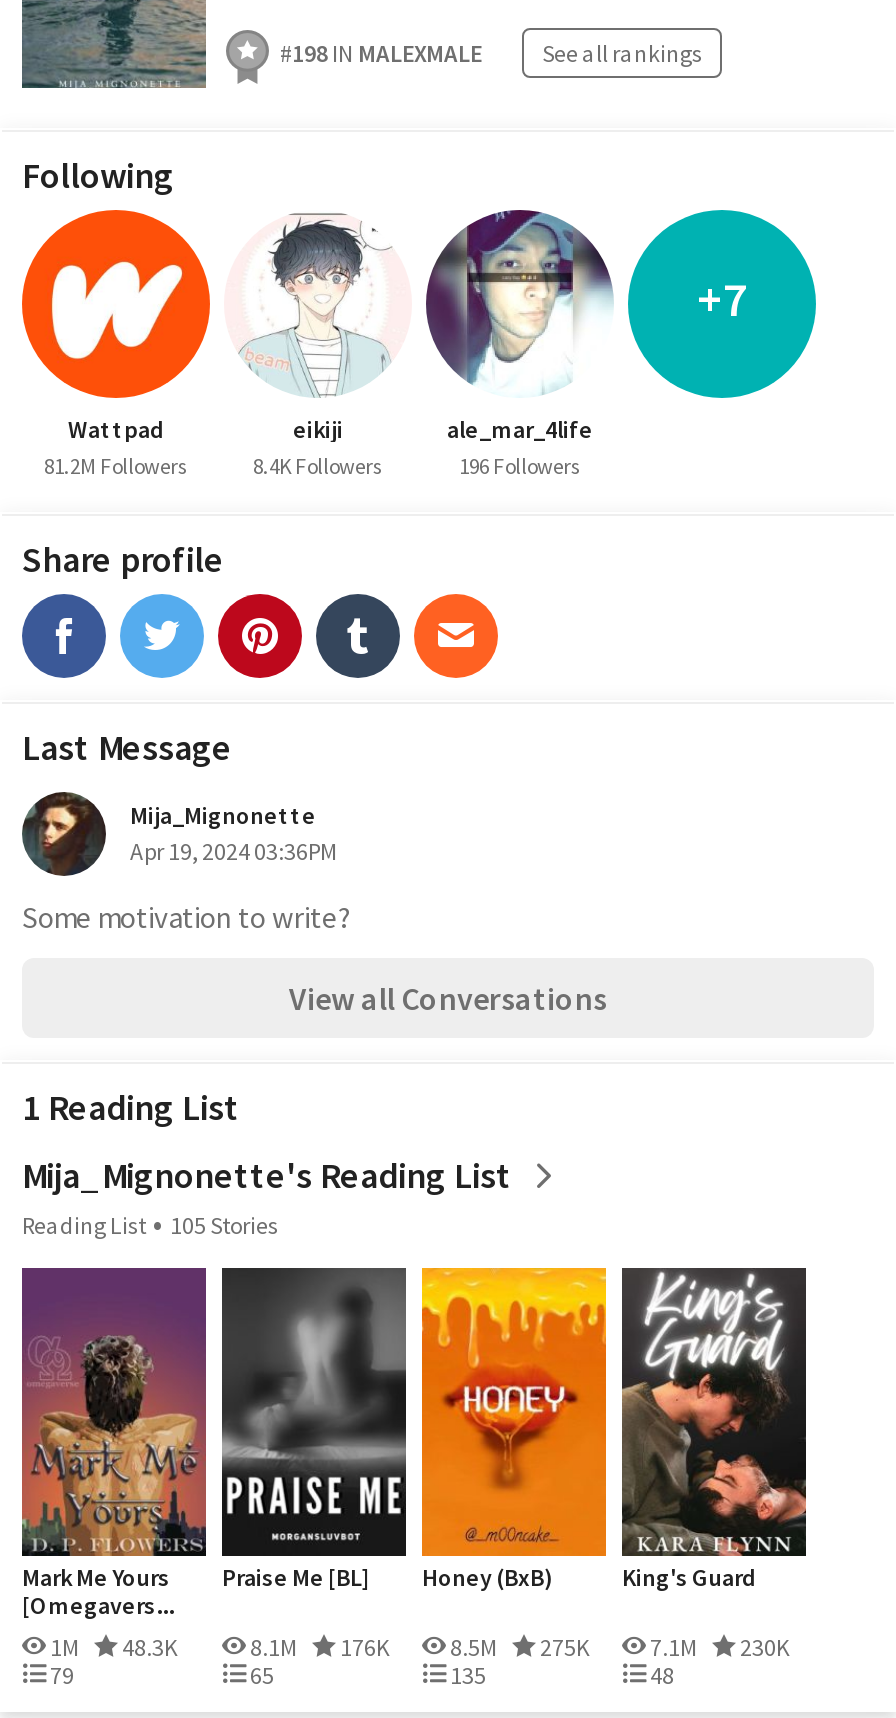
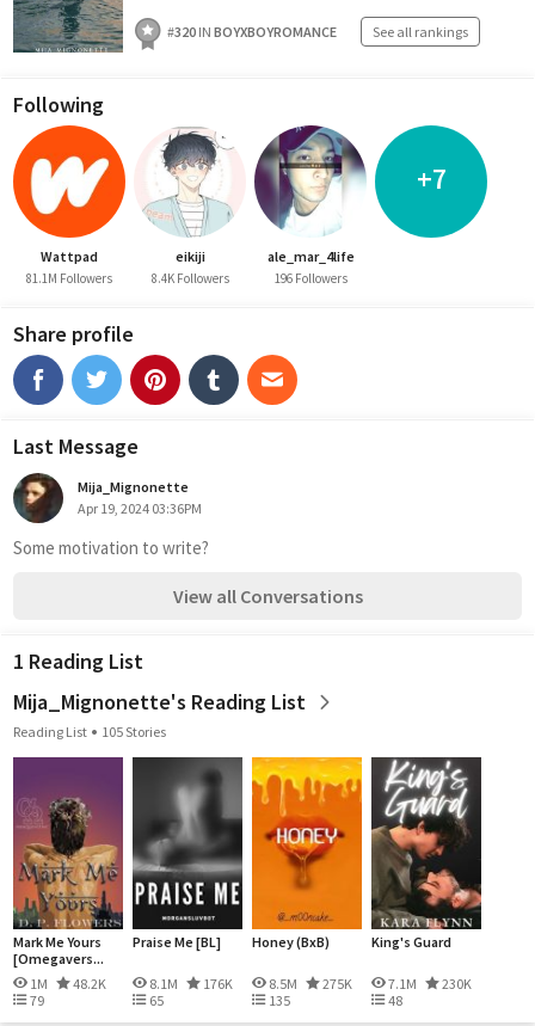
- #198 IN MALEXMALE
+ #320 IN BOYXBOYROMANCE

- 81.2M Followers
+ 81.1M Followers

- 1M 48.3K
+ 1M 48.2K
